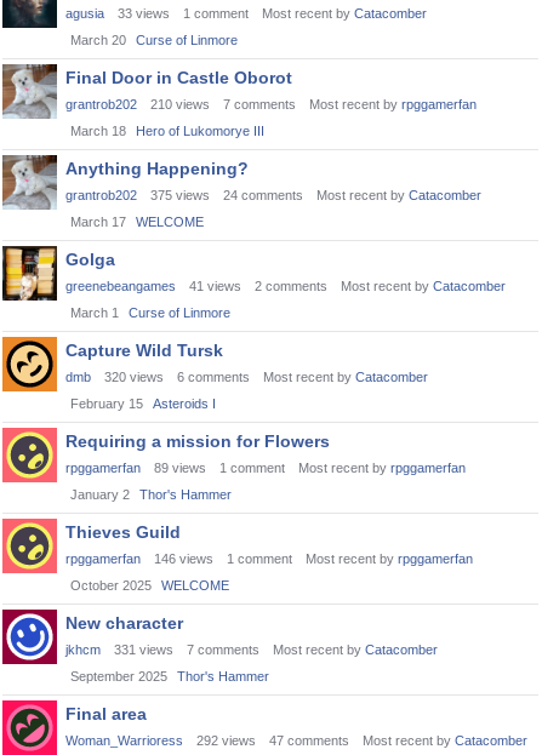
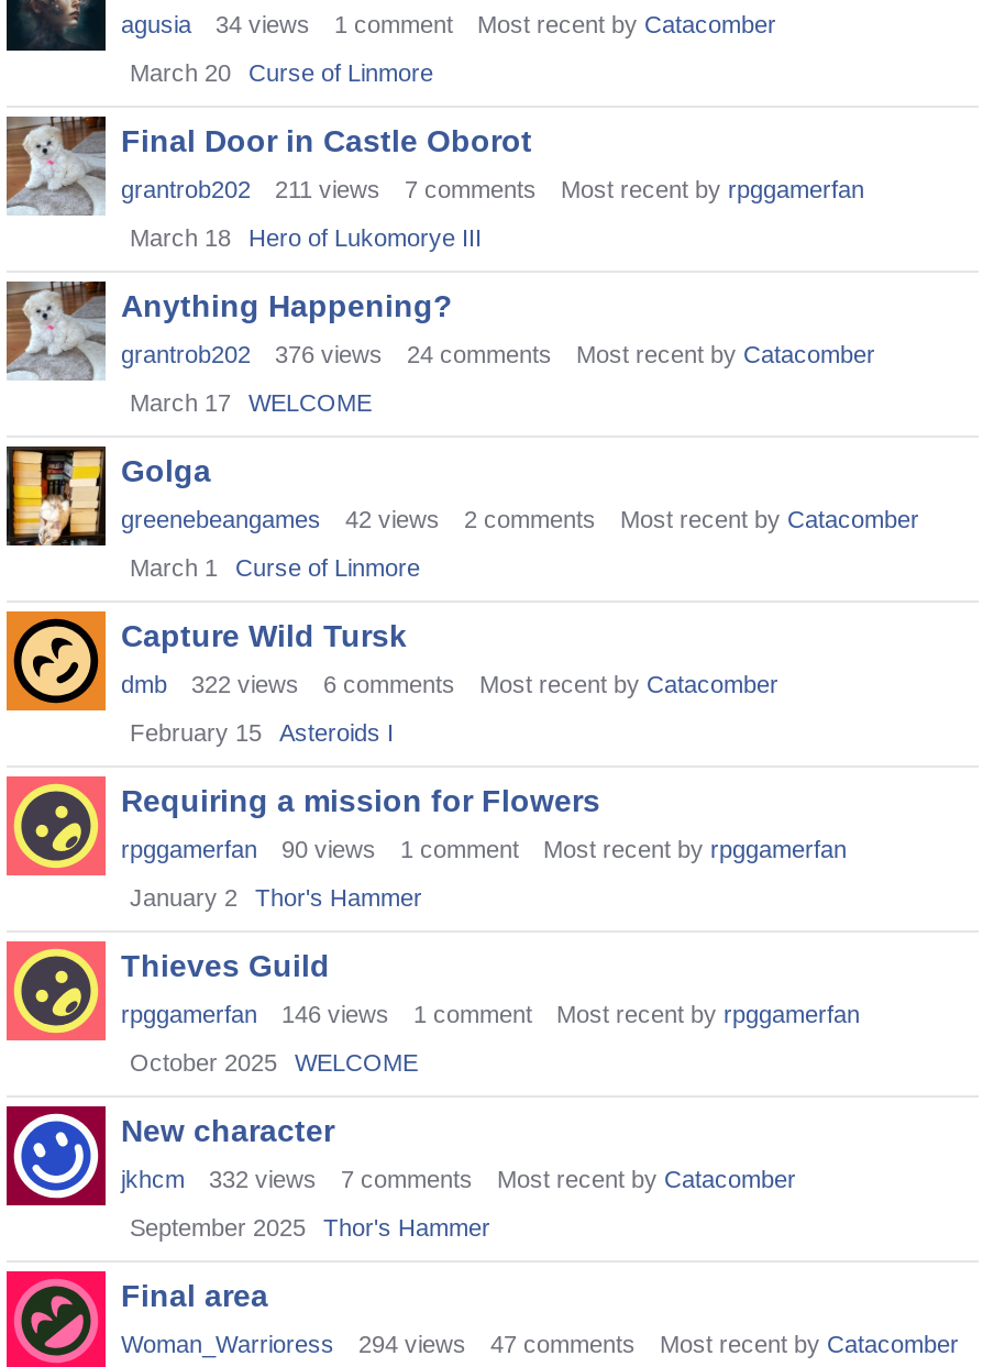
- agusia 33 views 1 comment Most recent by Catacomber
+ agusia 34 views 1 comment Most recent by Catacomber

- grantrob202 210 views 7 comments Most recent by rpggamerfan
+ grantrob202 211 views 7 comments Most recent by rpggamerfan

- grantrob202 375 views 24 comments Most recent by Catacomber
+ grantrob202 376 views 24 comments Most recent by Catacomber

- greenebeangames 41 views 2 comments Most recent by Catacomber
+ greenebeangames 42 views 2 comments Most recent by Catacomber

- dmb 320 views 6 comments Most recent by Catacomber
+ dmb 322 views 6 comments Most recent by Catacomber

- rpggamerfan 89 views 1 comment Most recent by rpggamerfan
+ rpggamerfan 90 views 1 comment Most recent by rpggamerfan

- jkhcm 331 views 7 comments Most recent by Catacomber
+ jkhcm 332 views 7 comments Most recent by Catacomber

- Woman_Warrioress 292 views 47 comments Most recent by Catacomber
+ Woman_Warrioress 294 views 47 comments Most recent by Catacomber
